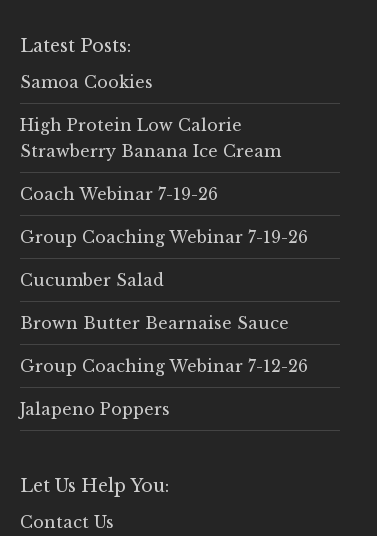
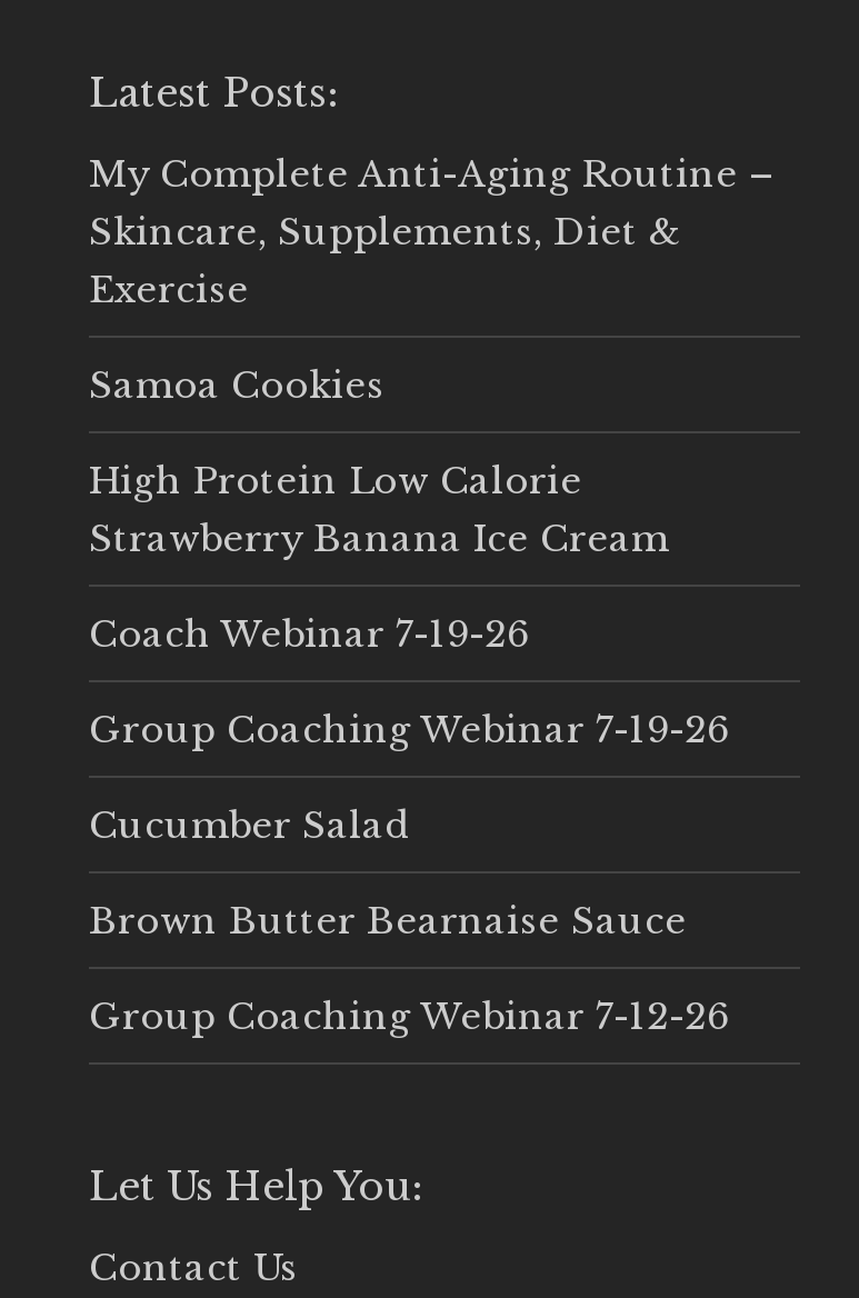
+ My Complete Anti-Aging Routine –
+ Skincare, Supplements, Diet &
+ Exercise

moved down: Samoa Cookies | High Protein Low Calorie | Strawberry Banana Ice Cream | Coach Webinar 7-19-26 | Group Coaching Webinar 7-19-26 | Cucumber Salad | Brown Butter Bearnaise Sauce | Group Coaching Webinar 7-12-26

- Jalapeno Poppers
